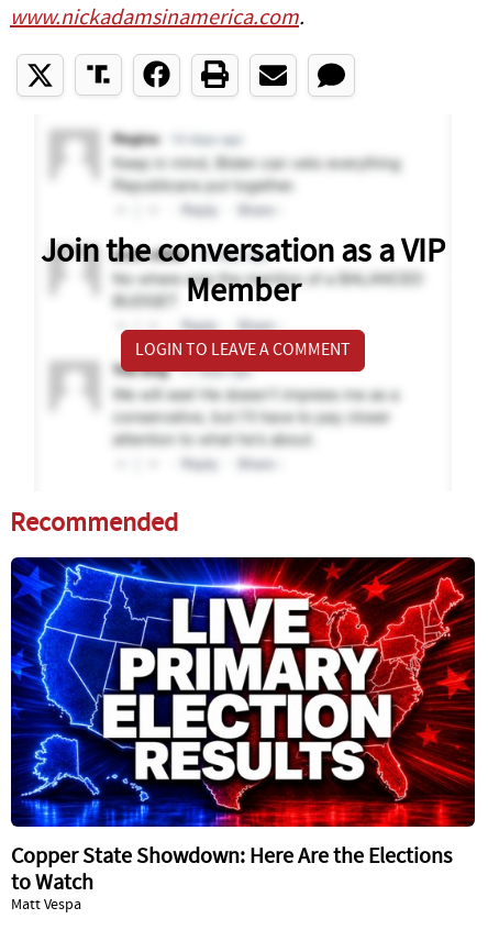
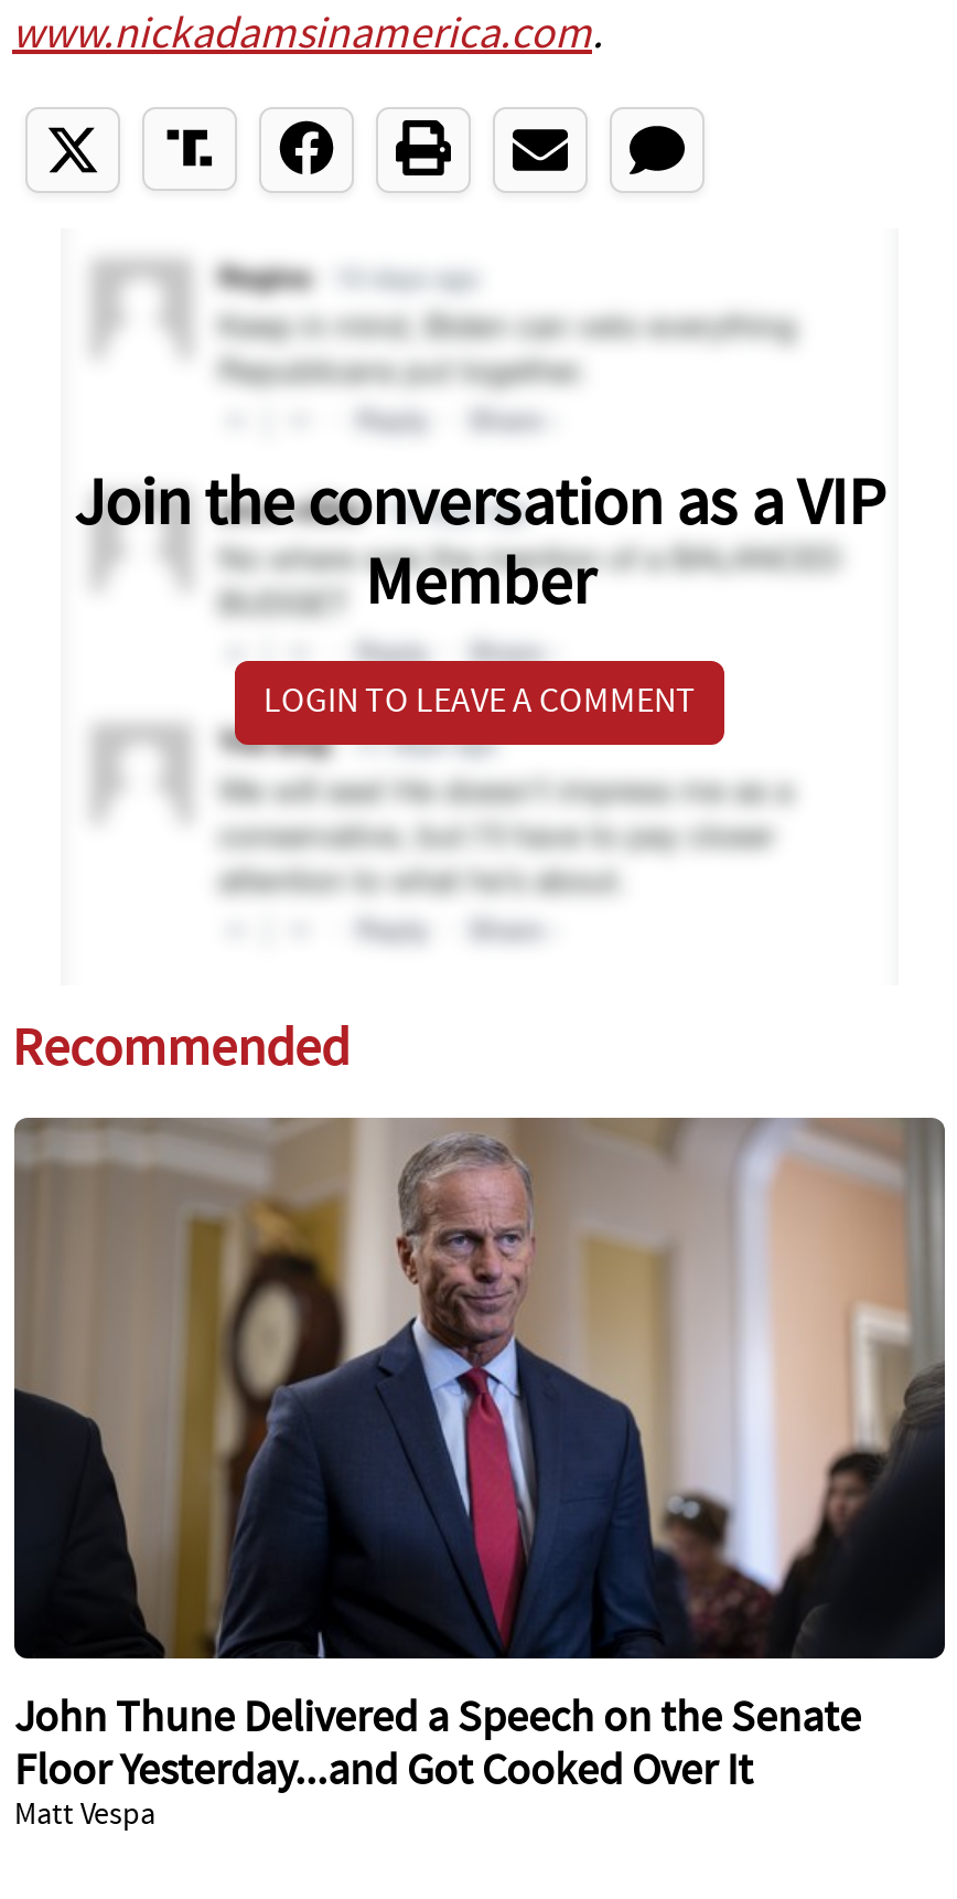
- [image]
- Copper State Showdown: Here Are the Elections
- to Watch
+ [image]
+ John Thune Delivered a Speech on the Senate
+ Floor Yesterday...and Got Cooked Over It
